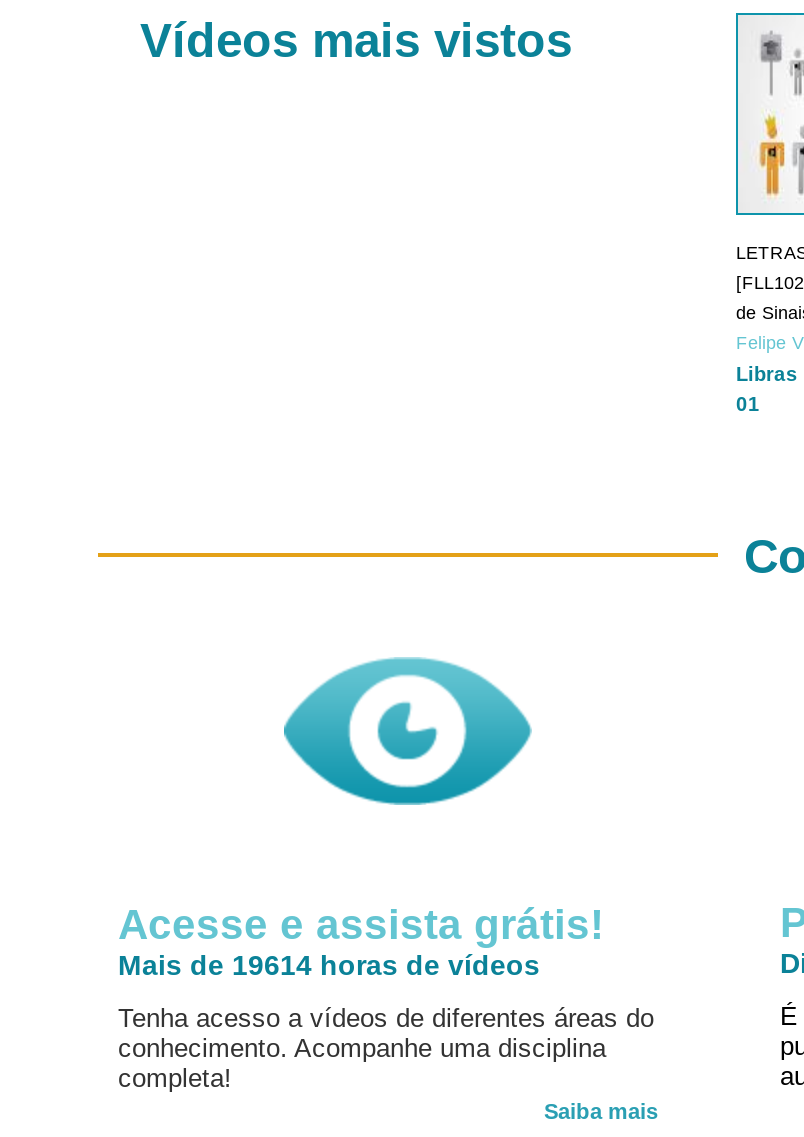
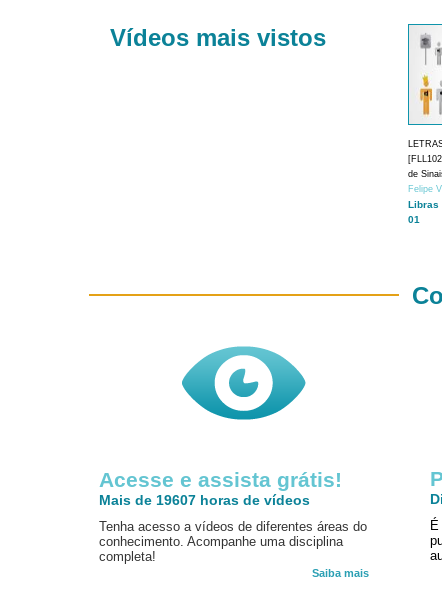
- Mais de 19614 horas de vídeos
+ Mais de 19607 horas de vídeos
